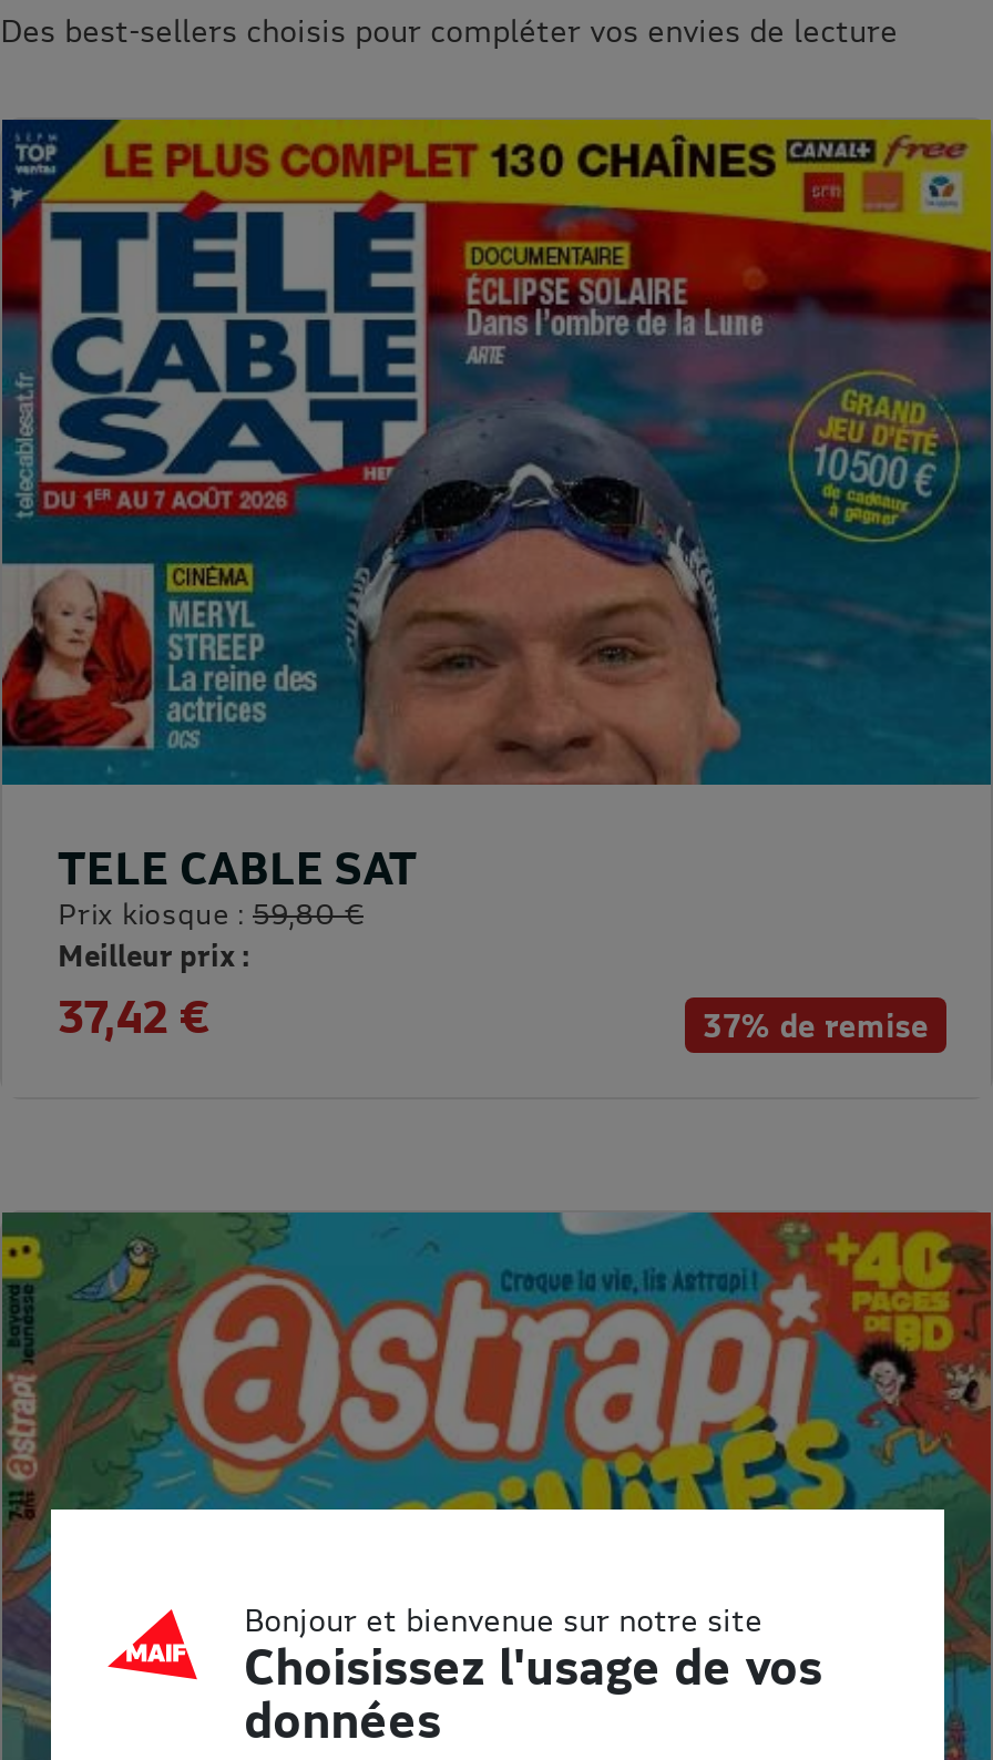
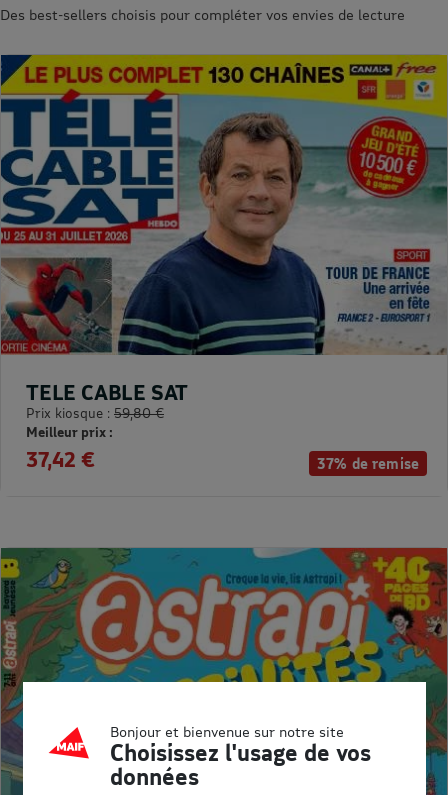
- [image]
+ [image]
